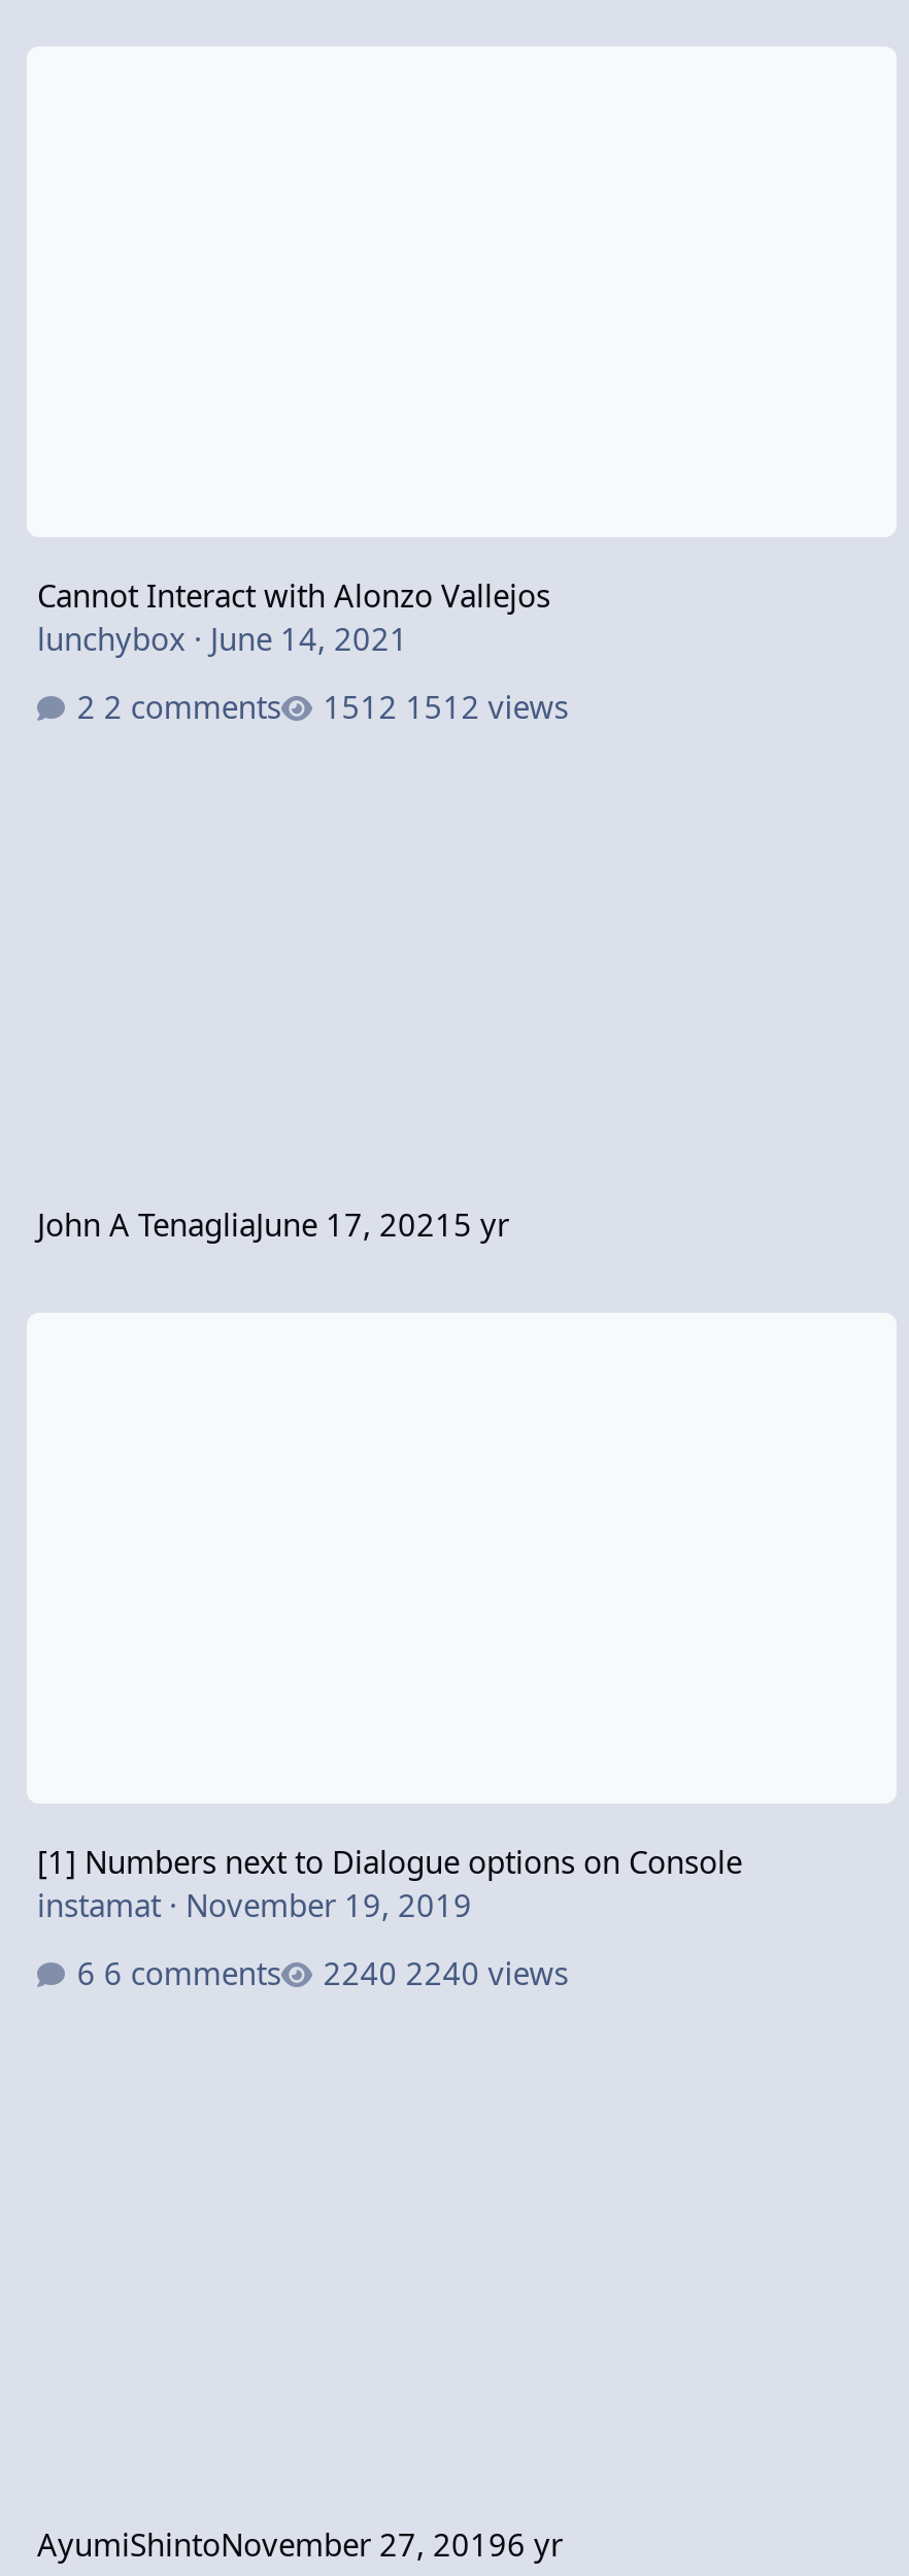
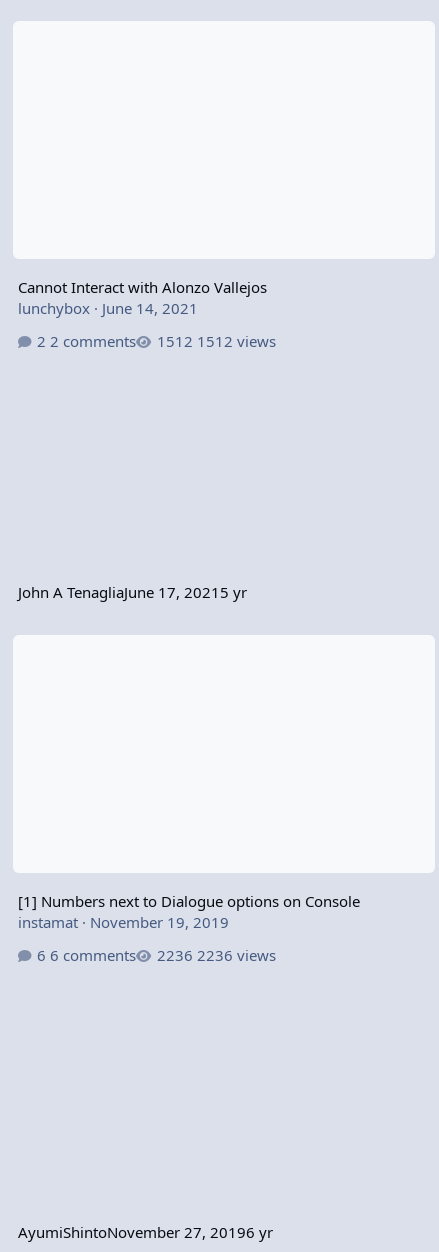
- 2240 views
+ 2236 views
